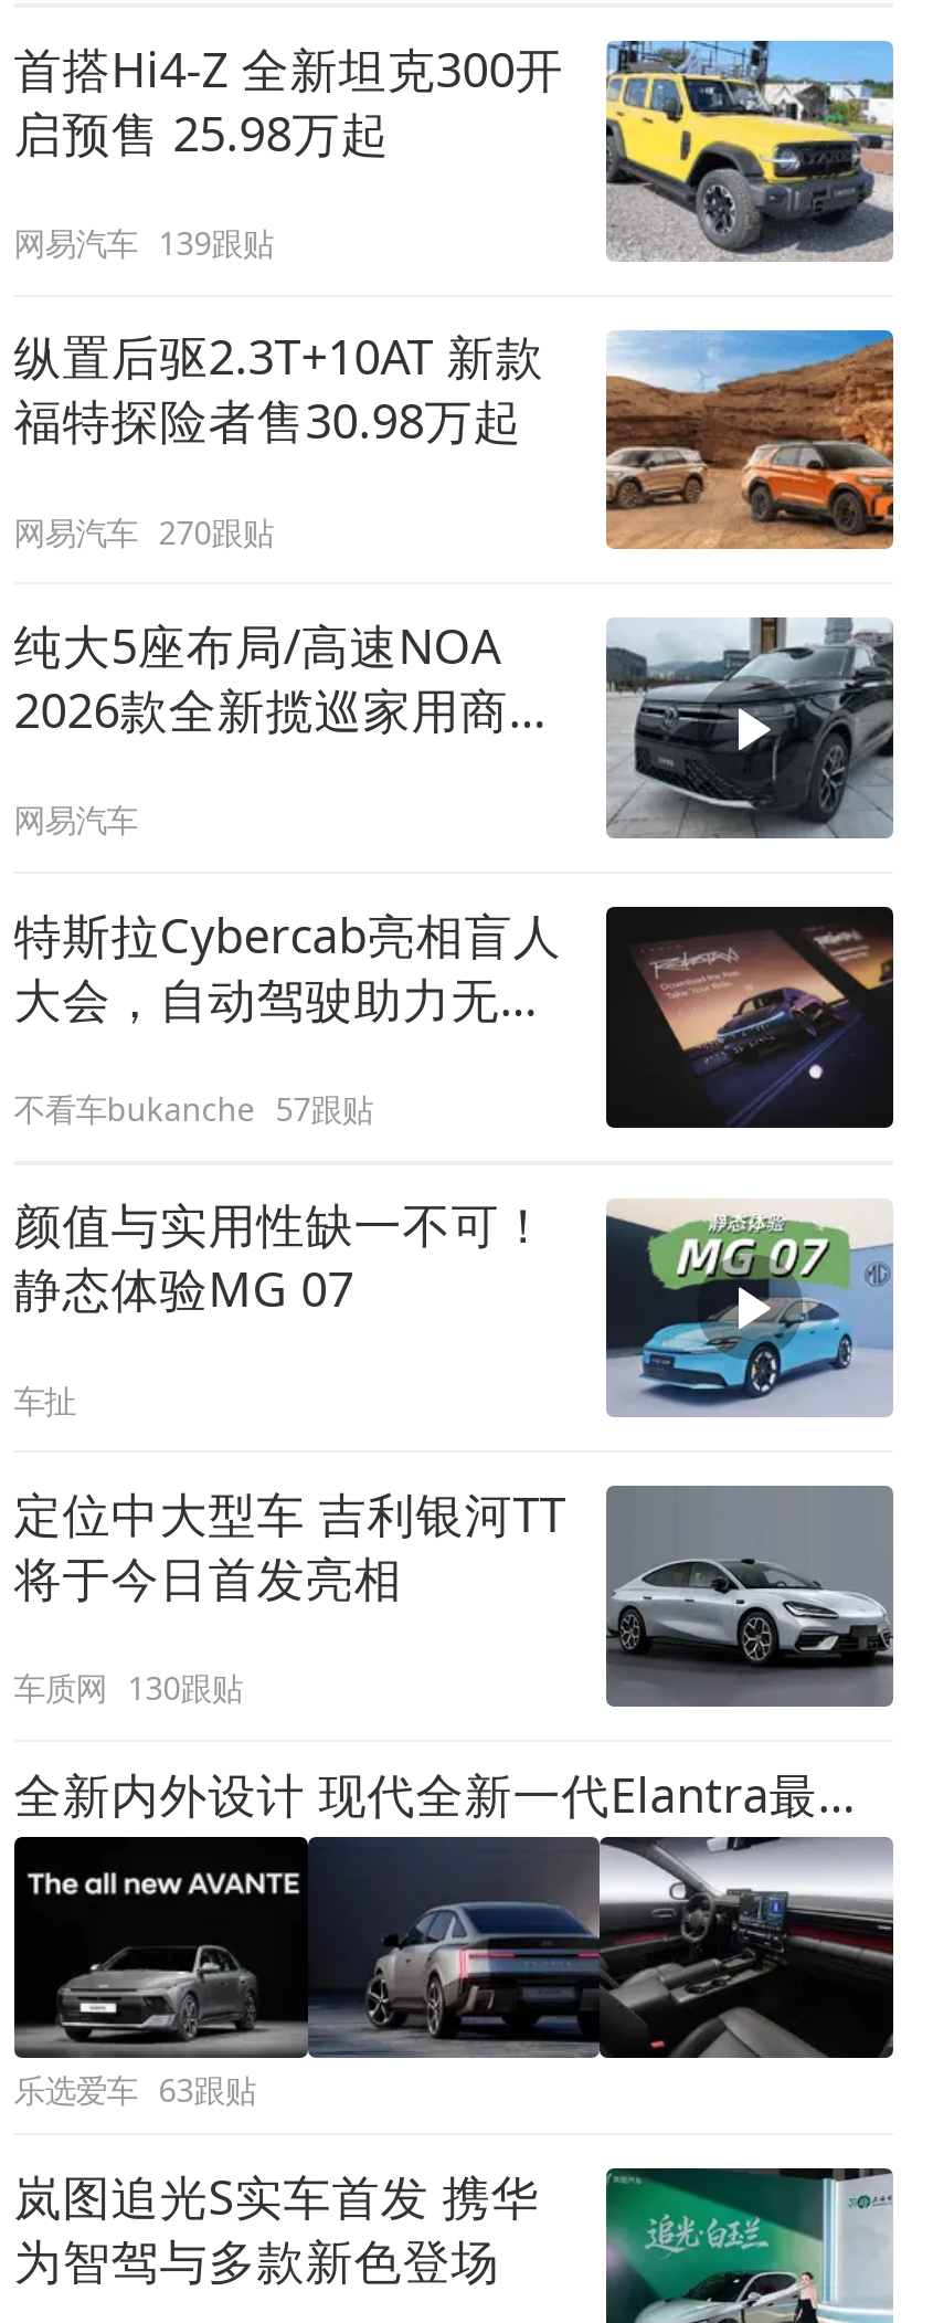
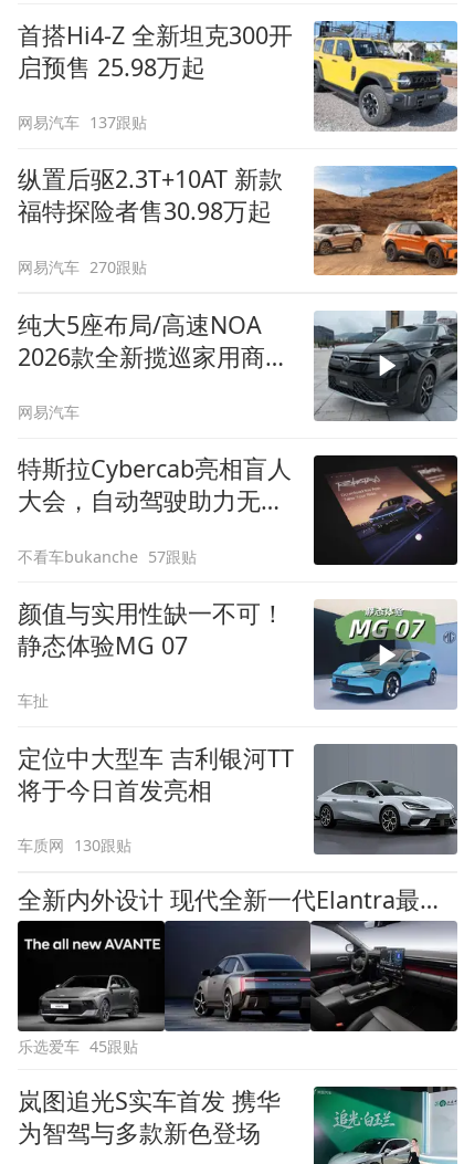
- 网易汽车 139跟贴
+ 网易汽车 137跟贴

- 乐选爱车 63跟贴
+ 乐选爱车 45跟贴
